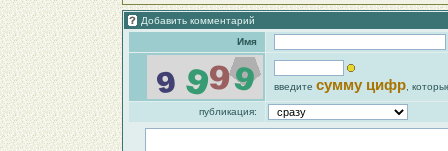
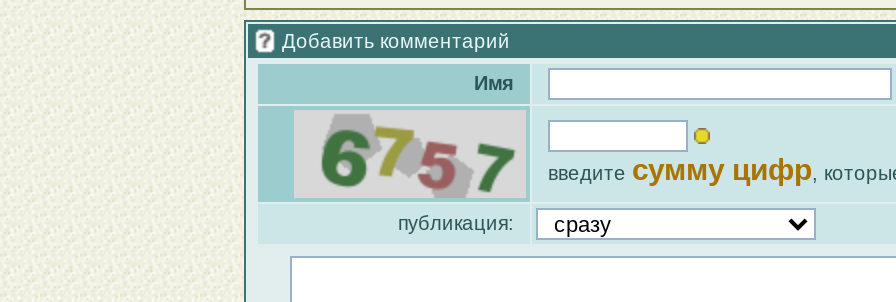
- [image]
+ [image]
